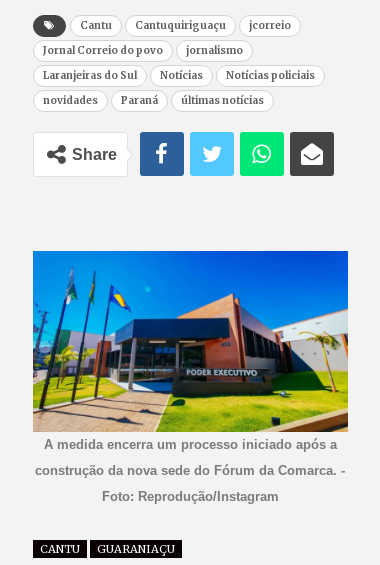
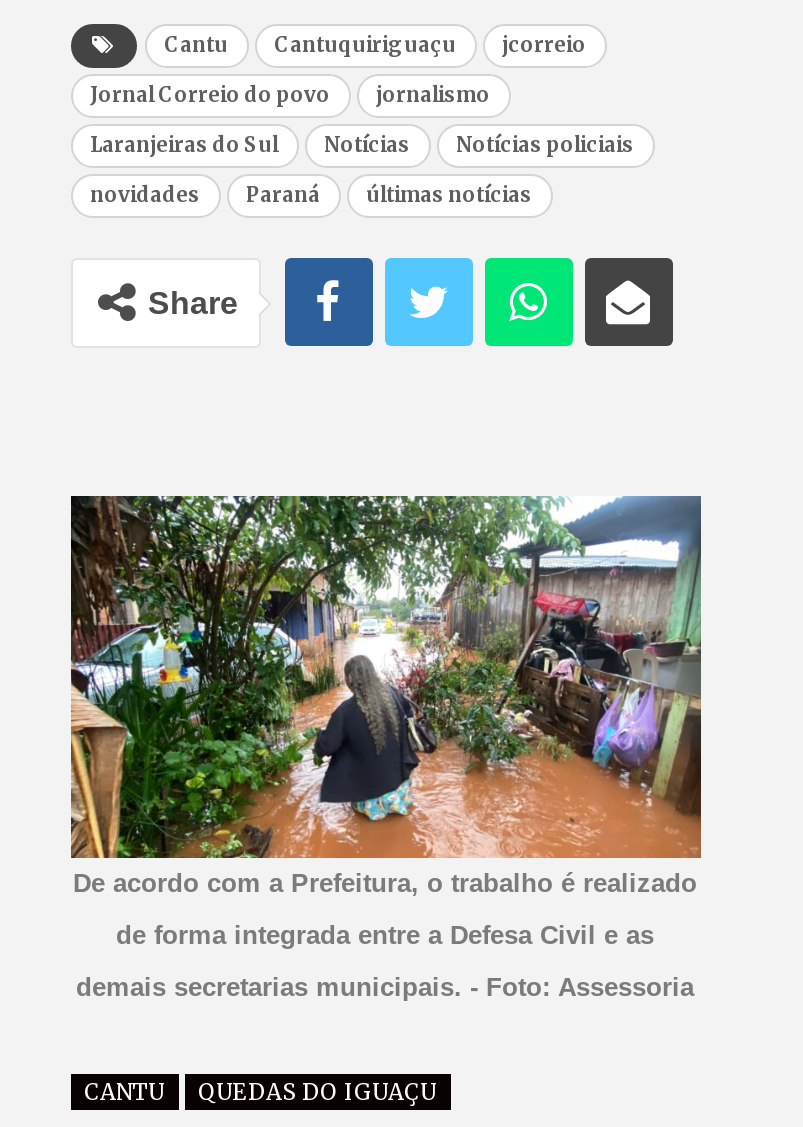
- [image]
- A medida encerra um processo iniciado após a
+ [image]
+ De acordo com a Prefeitura, o trabalho é realizado

- construção da nova sede do Fórum da Comarca. -
+ de forma integrada entre a Defesa Civil e as

- Foto: Reprodução/Instagram
+ demais secretarias municipais. - Foto: Assessoria

- GUARANIAÇU
+ QUEDAS DO IGUAÇU
